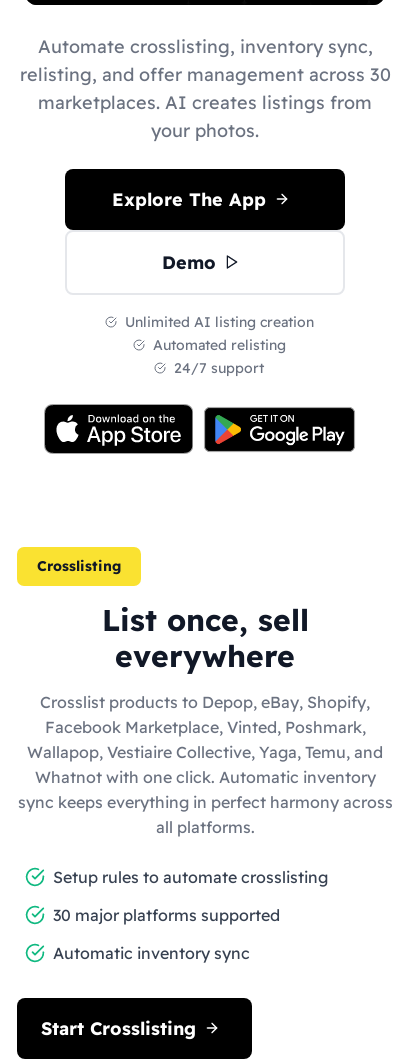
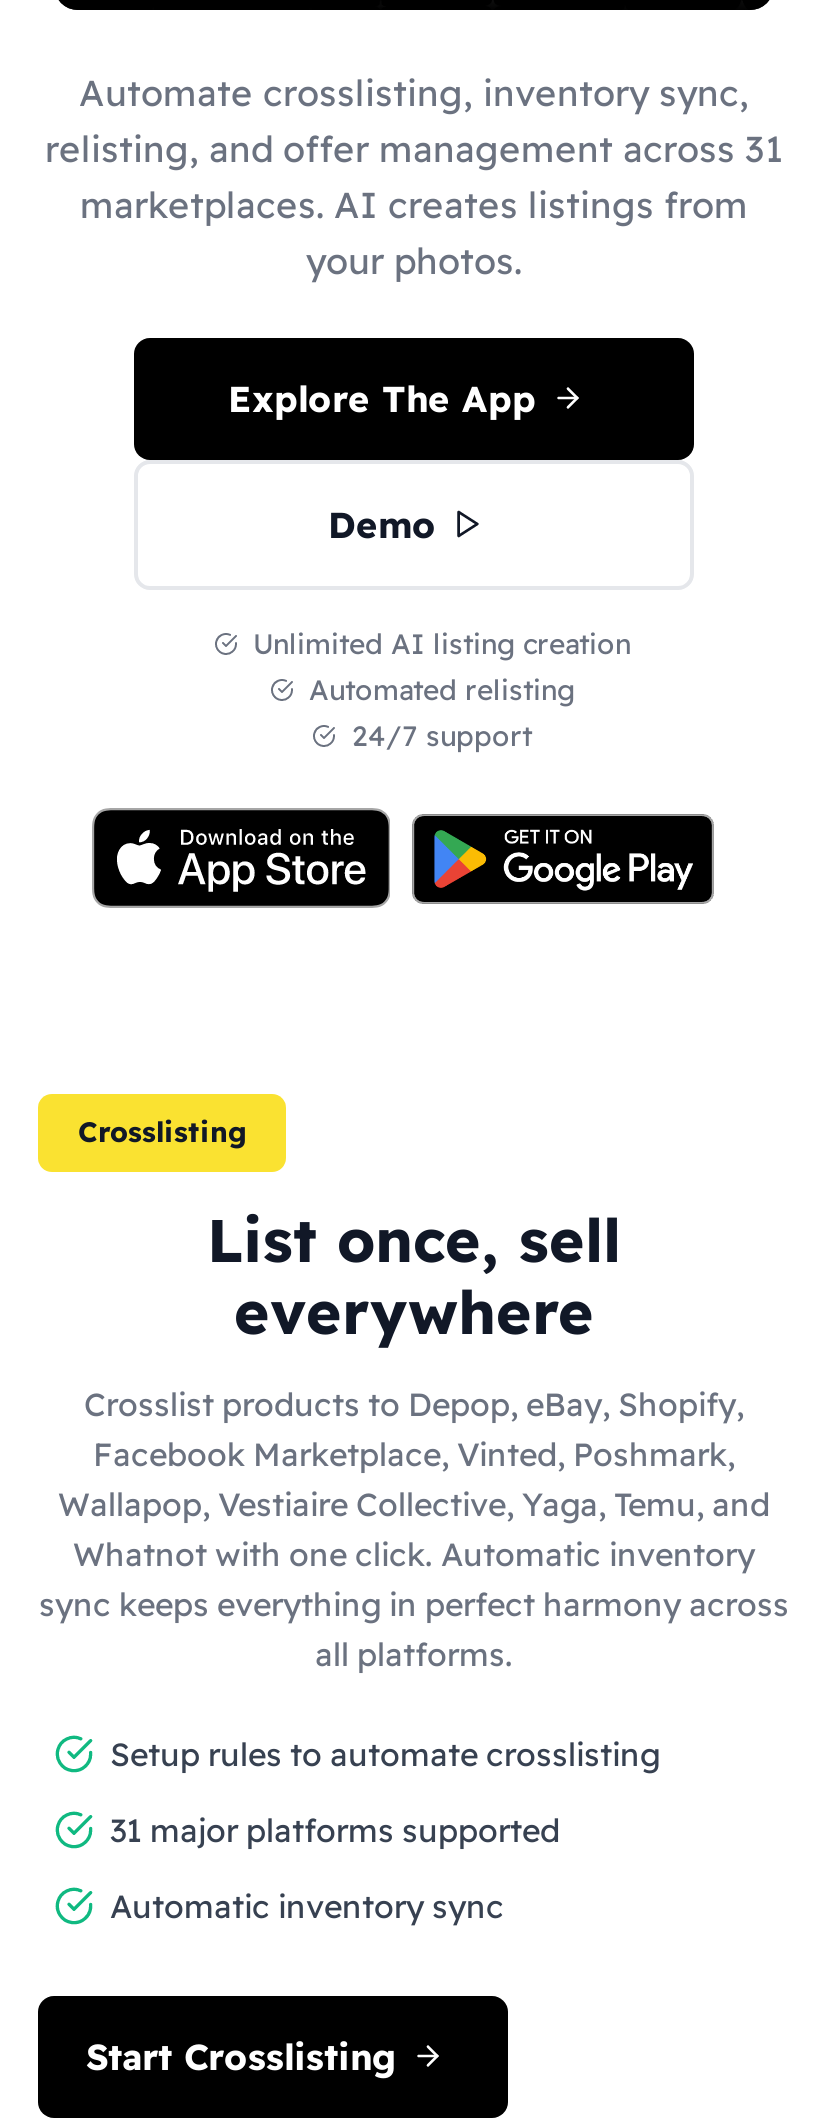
- relisting, and offer management across 30
+ relisting, and offer management across 31

- 30 major platforms supported
+ 31 major platforms supported
